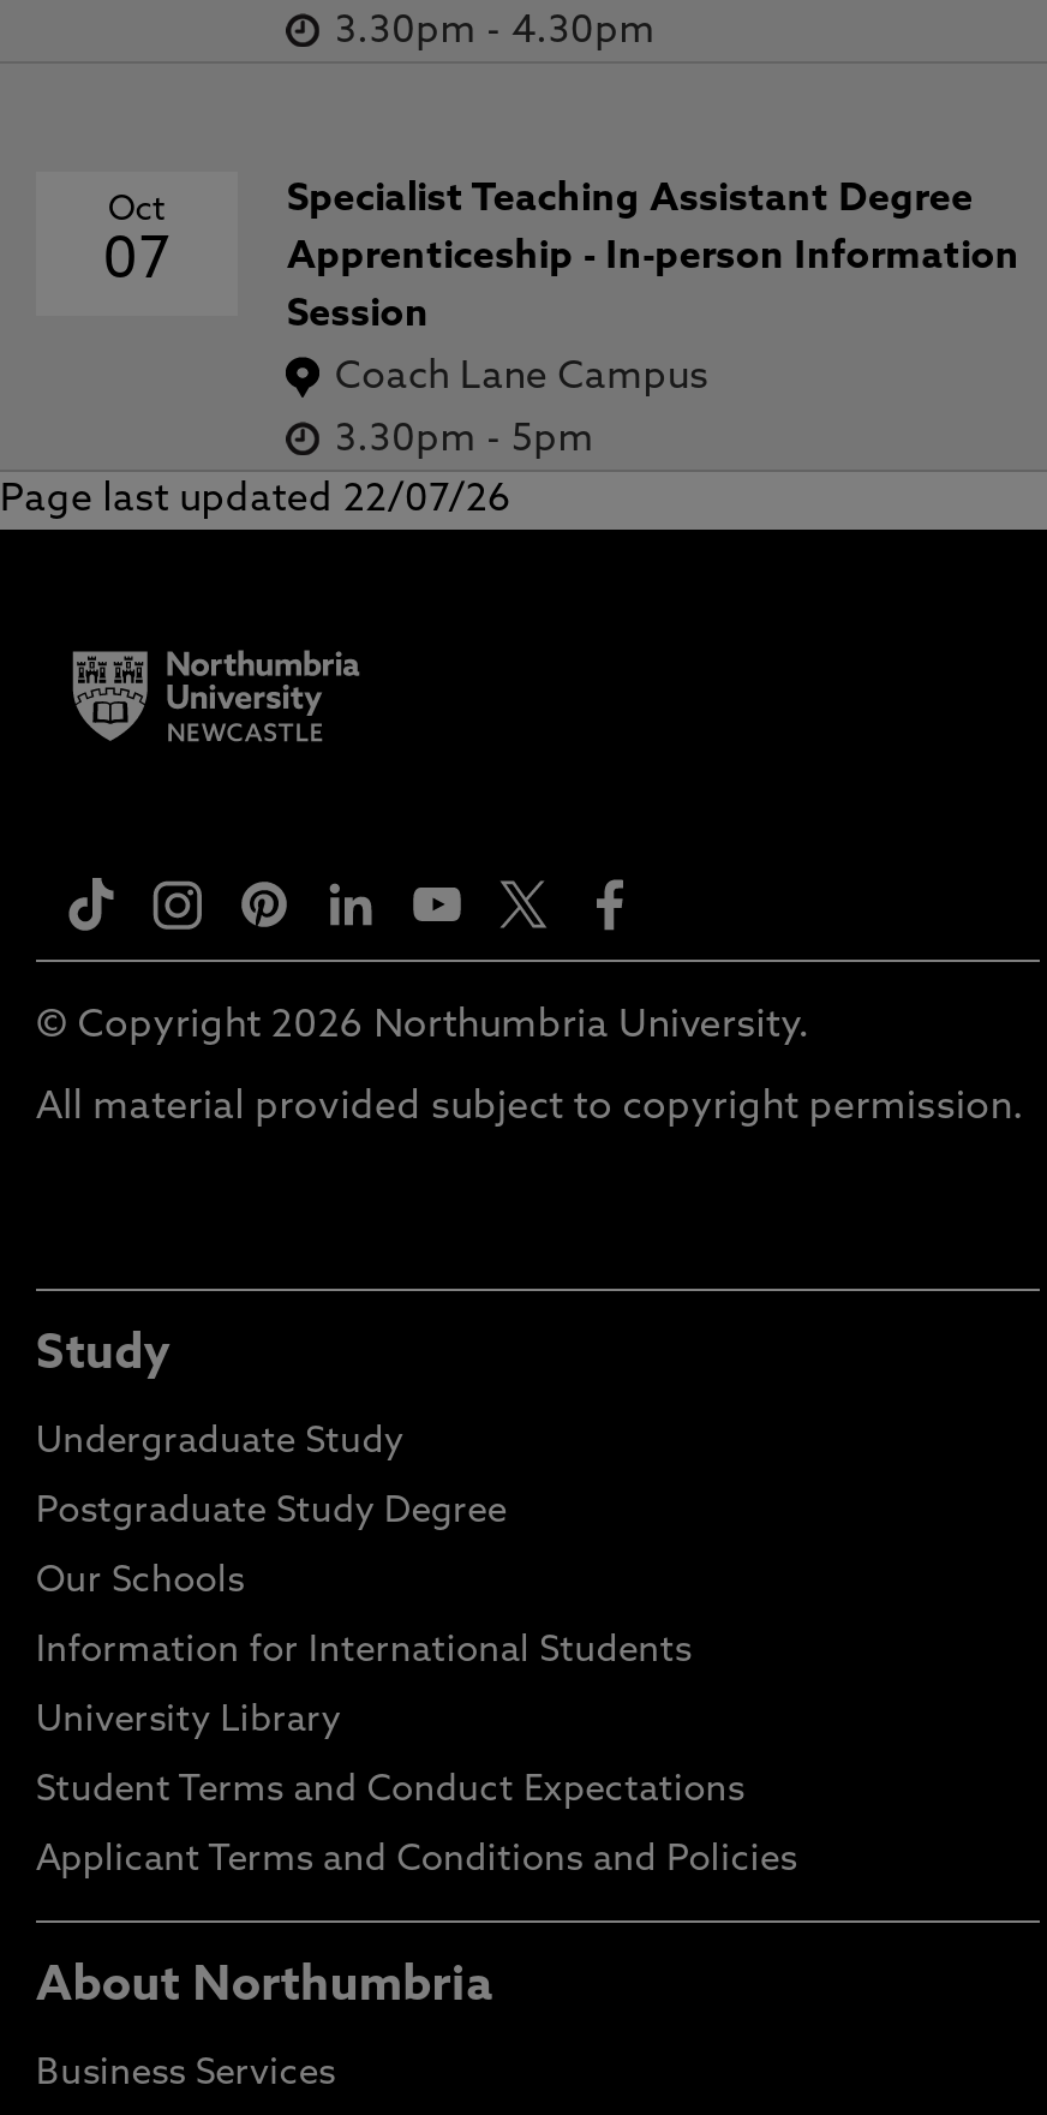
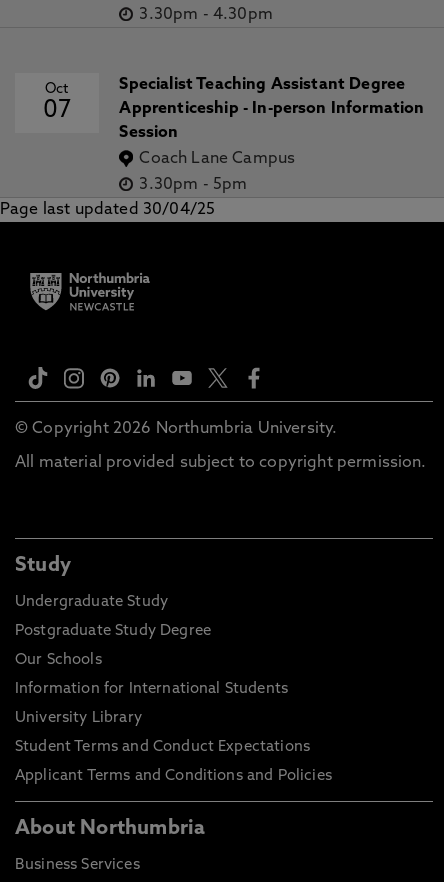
- Page last updated 22/07/26
+ Page last updated 30/04/25
